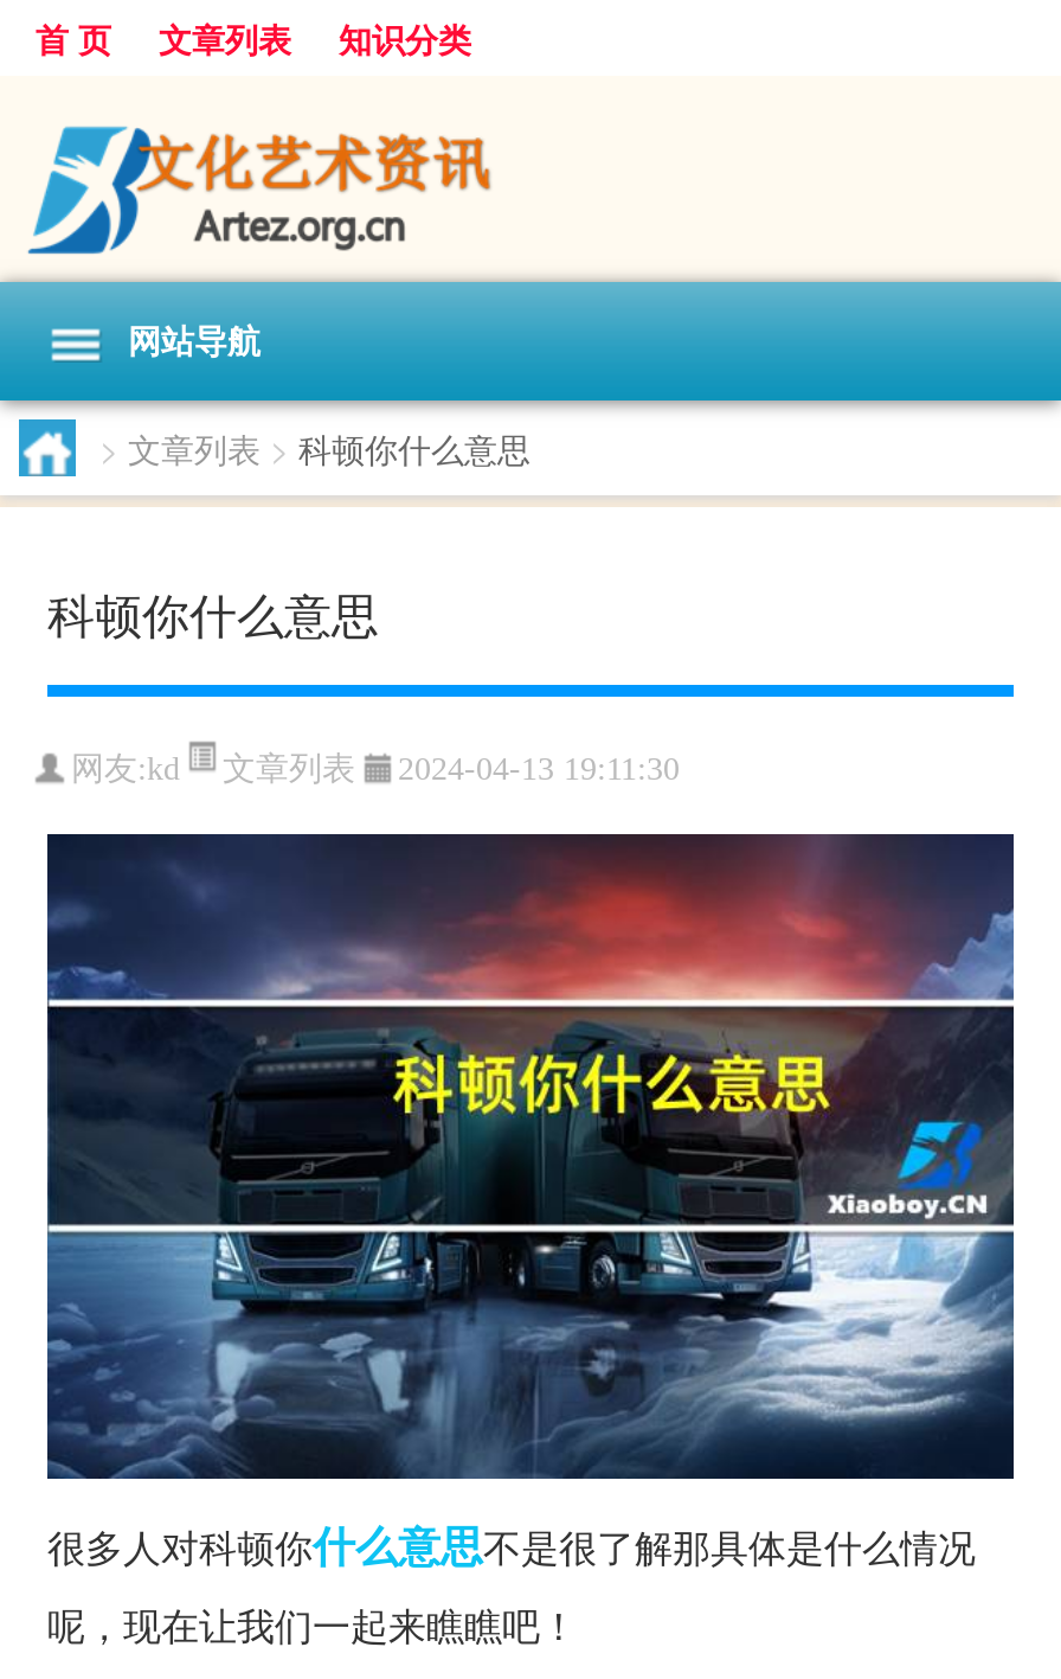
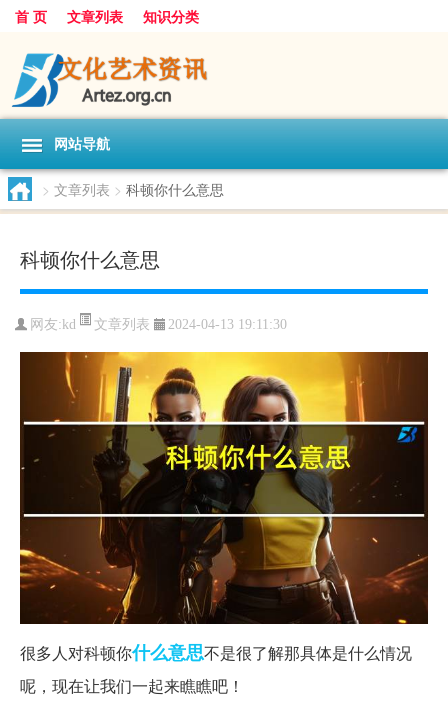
- [image]
+ [image]
